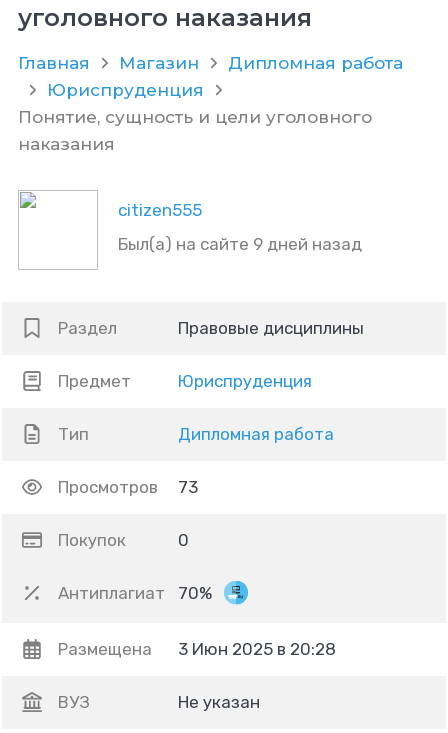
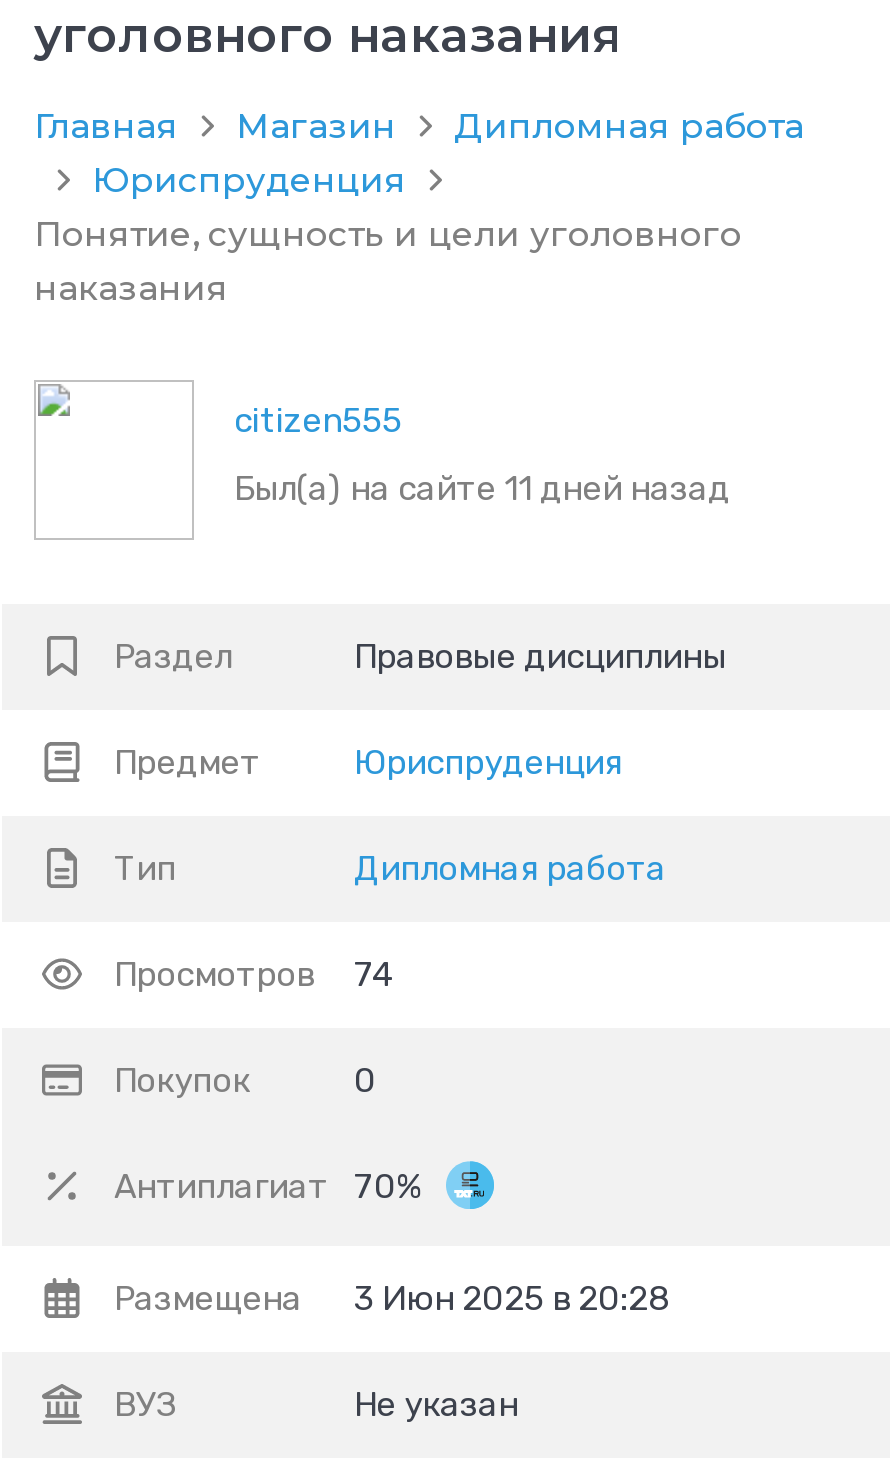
- Был(а) на сайте 9 дней назад
+ Был(а) на сайте 11 дней назад

- Просмотров 73
+ Просмотров 74
